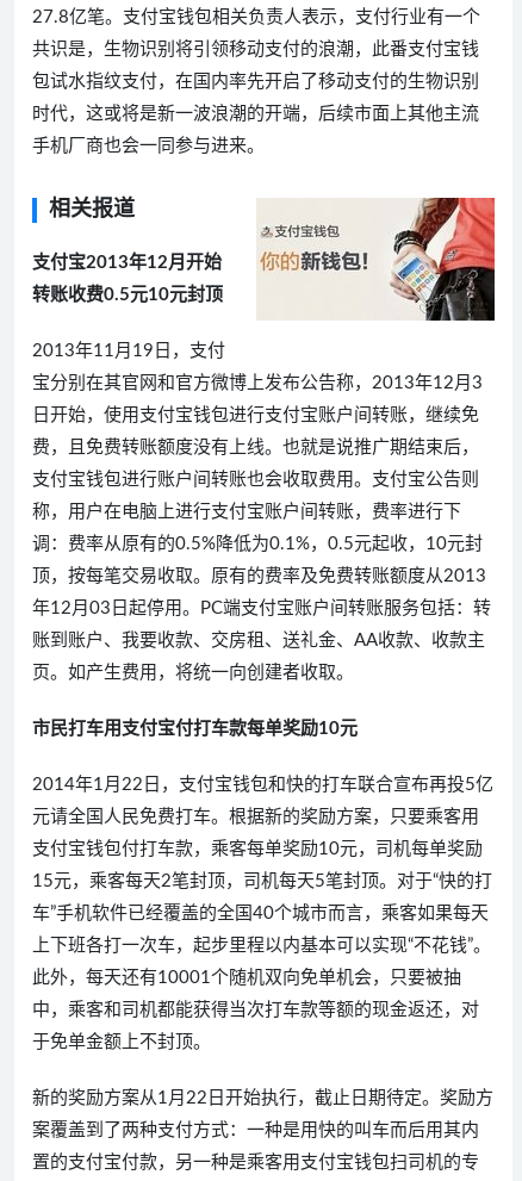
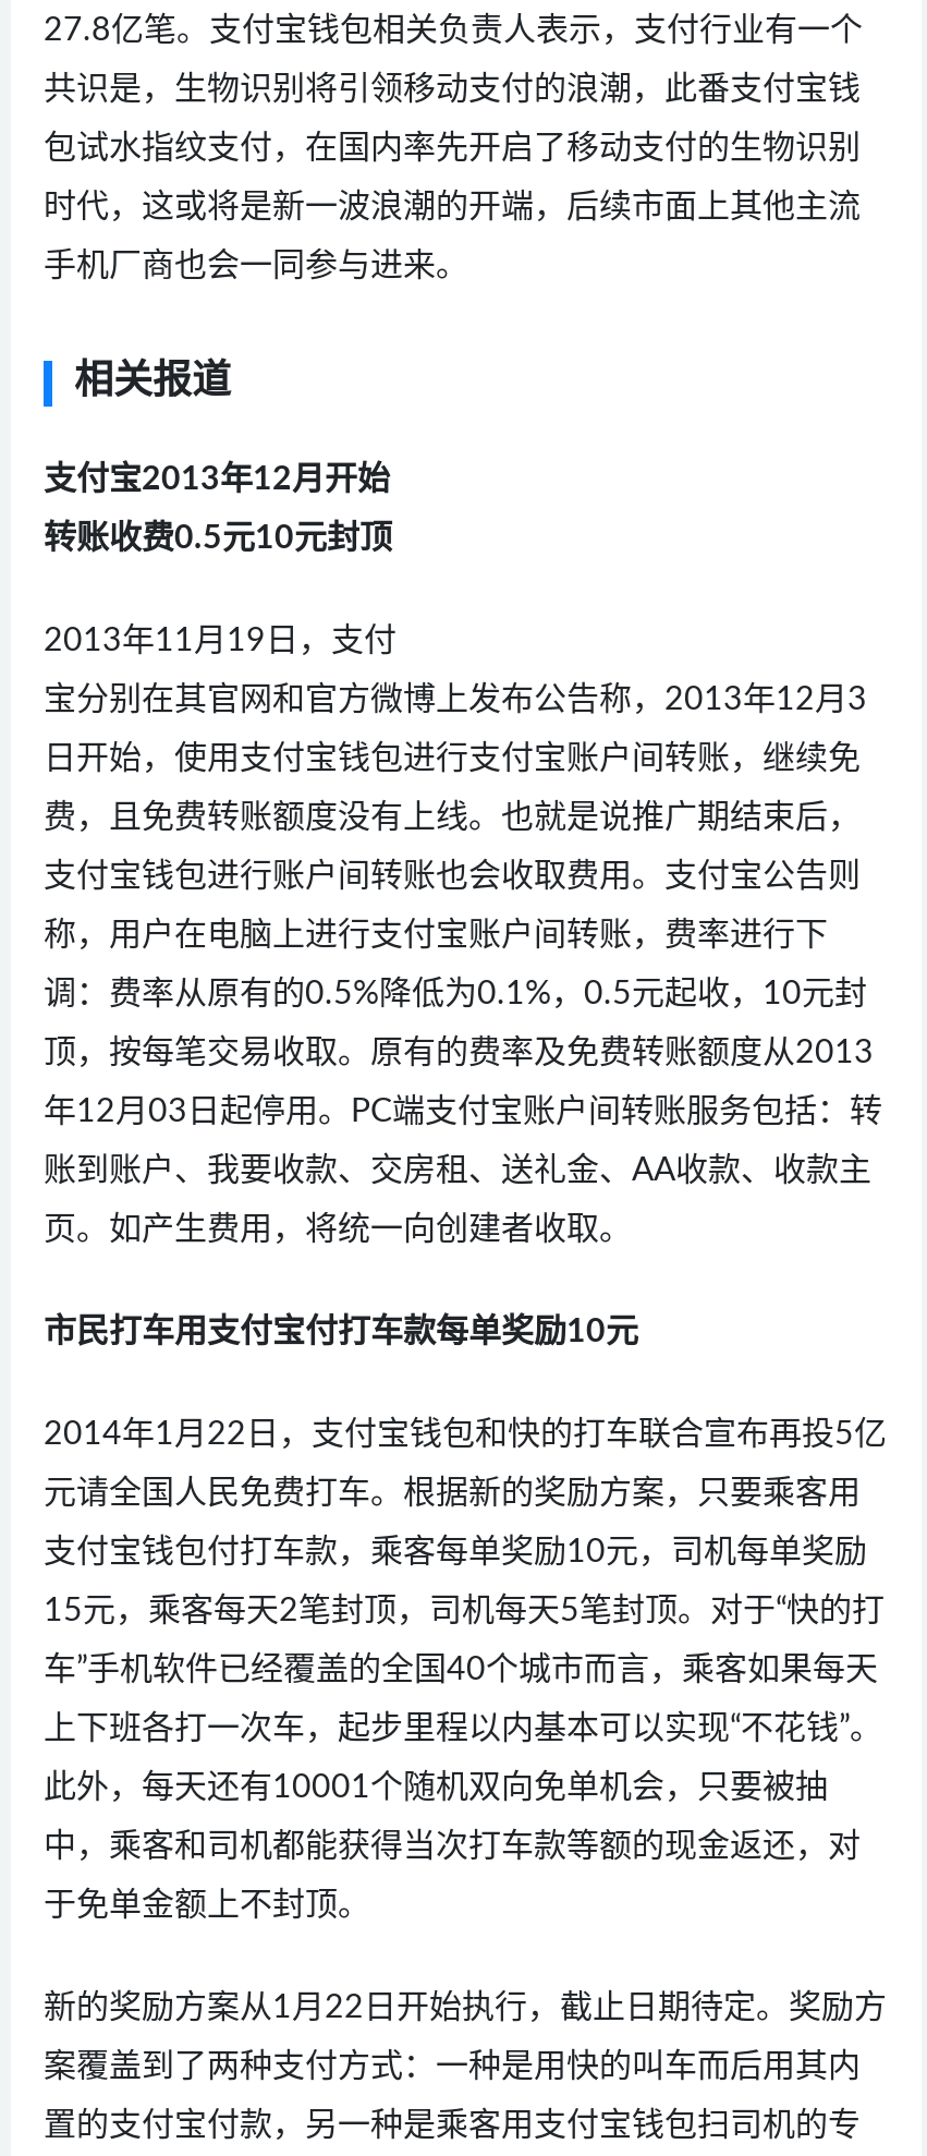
- [image]
